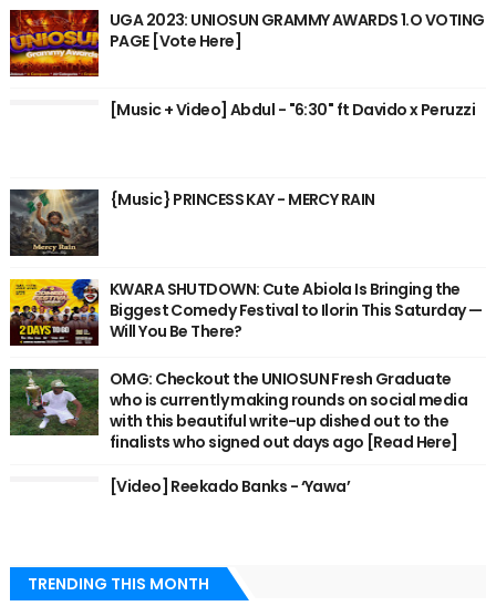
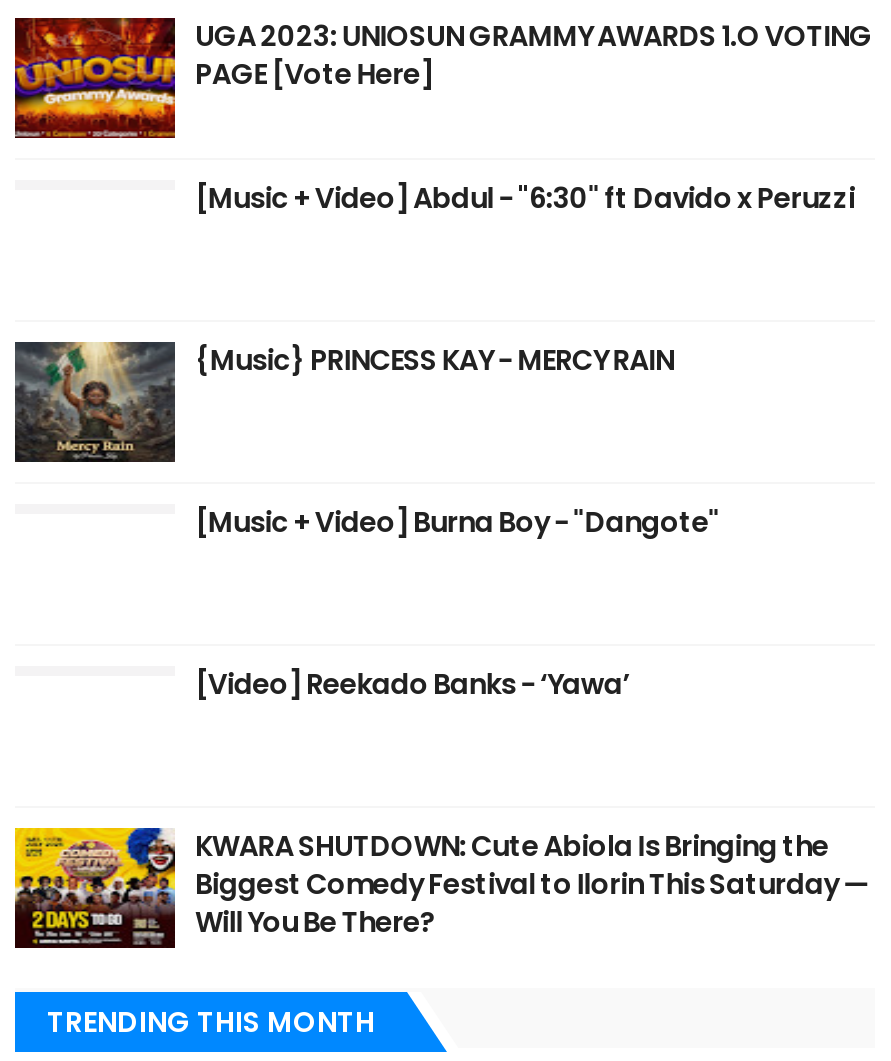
+ [Music + Video] Burna Boy - "Dangote"

moved down: [image] | KWARA SHUTDOWN: Cute Abiola Is Bringing the | Biggest Comedy Festival to Ilorin This Saturday — | Will You Be There?

- [image]
- OMG: Checkout the UNIOSUN Fresh Graduate
- who is currently making rounds on social media
- with this beautiful write-up dished out to the
- finalists who signed out days ago [Read Here]

moved up: [Video] Reekado Banks - ‘Yawa’
